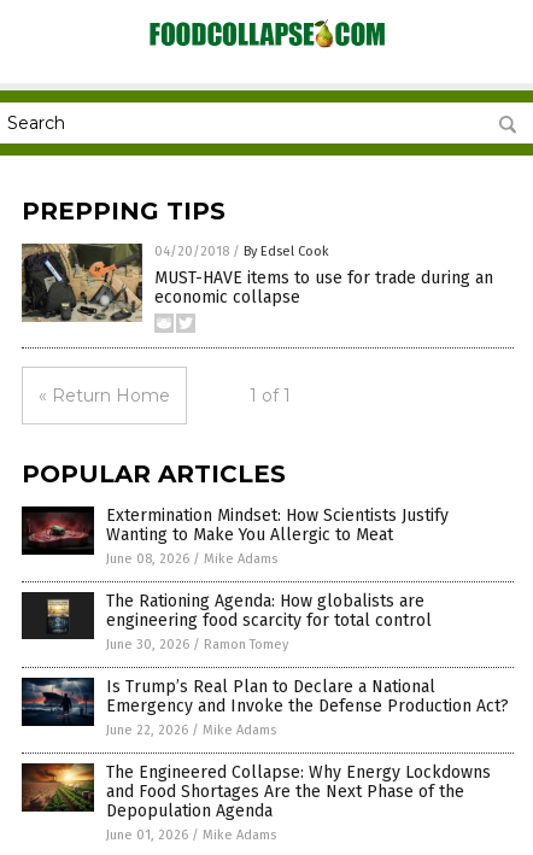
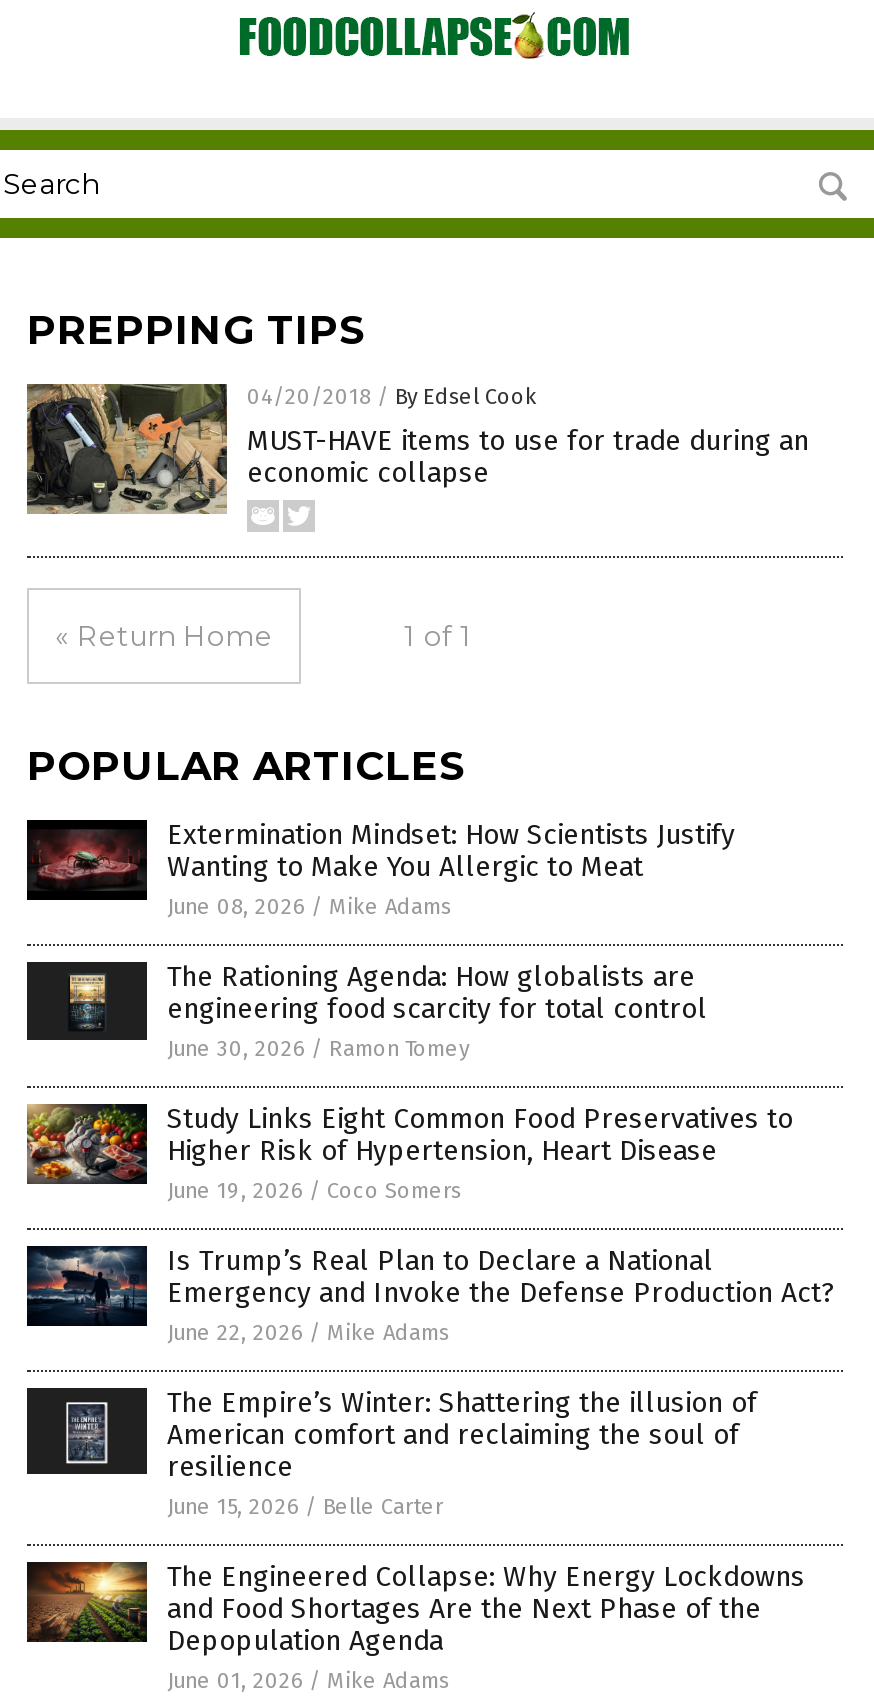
+ [image]
+ Study Links Eight Common Food Preservatives to
+ Higher Risk of Hypertension, Heart Disease
+ June 19, 2026 / Coco Somers

+ [image]
+ The Empire’s Winter: Shattering the illusion of
+ American comfort and reclaiming the soul of
+ resilience
+ June 15, 2026 / Belle Carter
